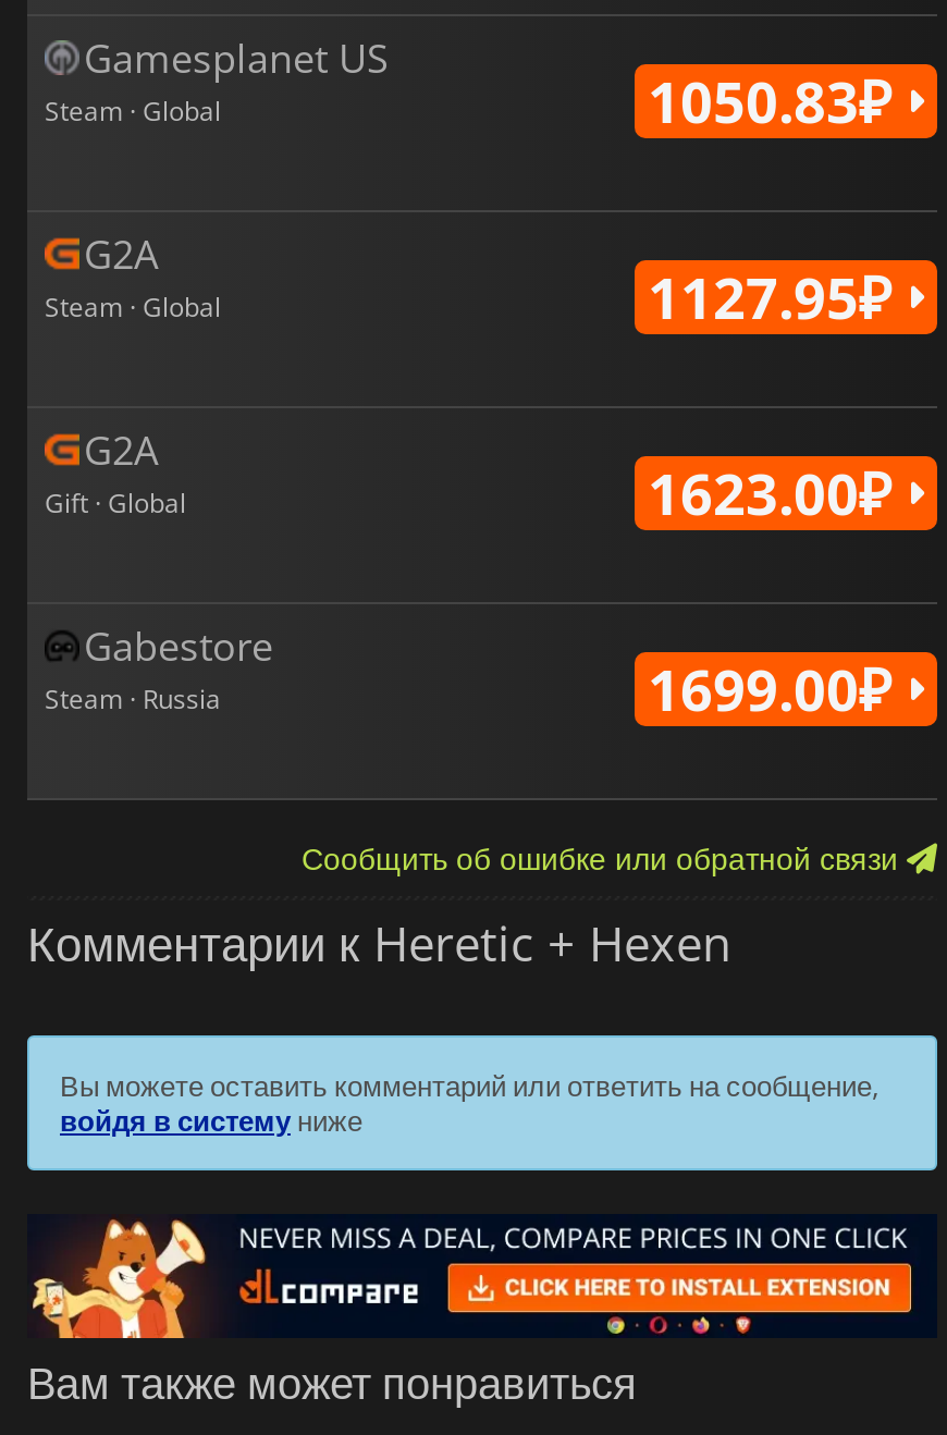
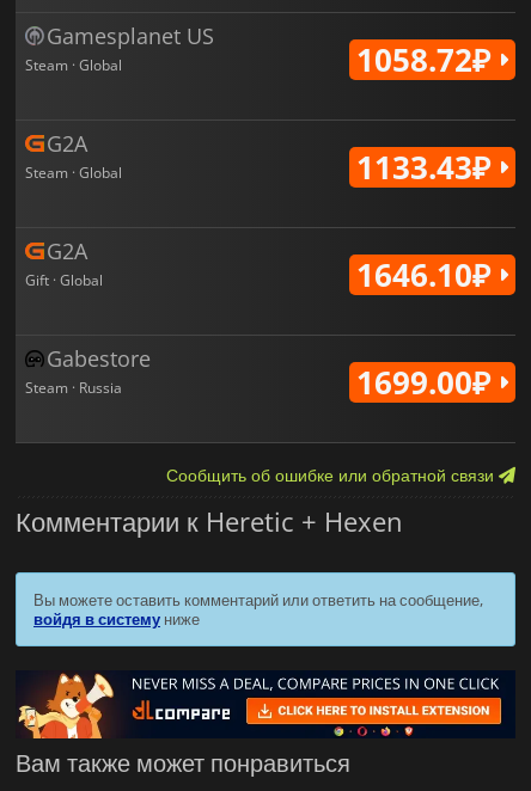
- 1050.83₽
+ 1058.72₽

- 1127.95₽
+ 1133.43₽

- 1623.00₽
+ 1646.10₽
